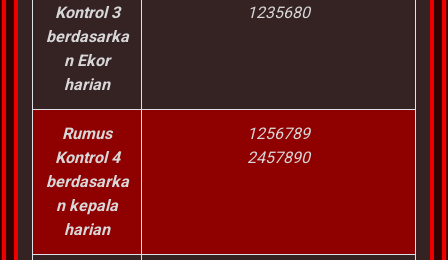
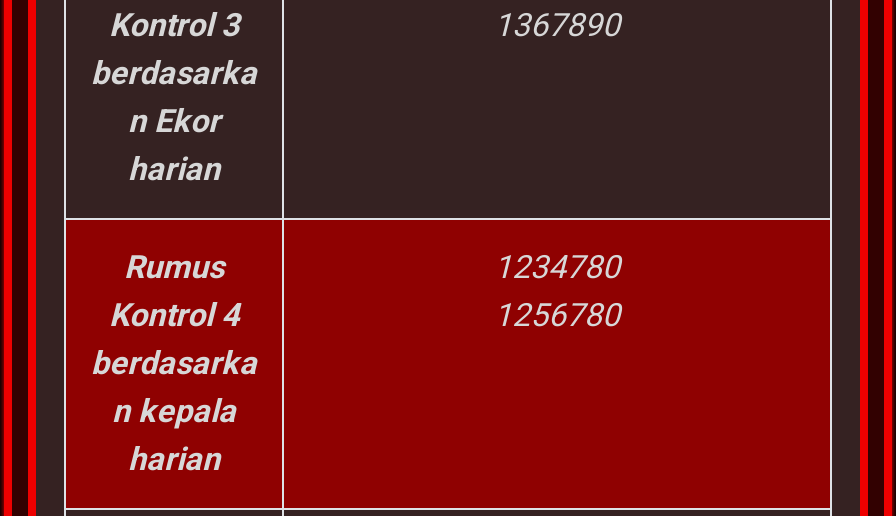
- 1235680
+ 1367890

- 1256789
+ 1234780

- 2457890
+ 1256780
